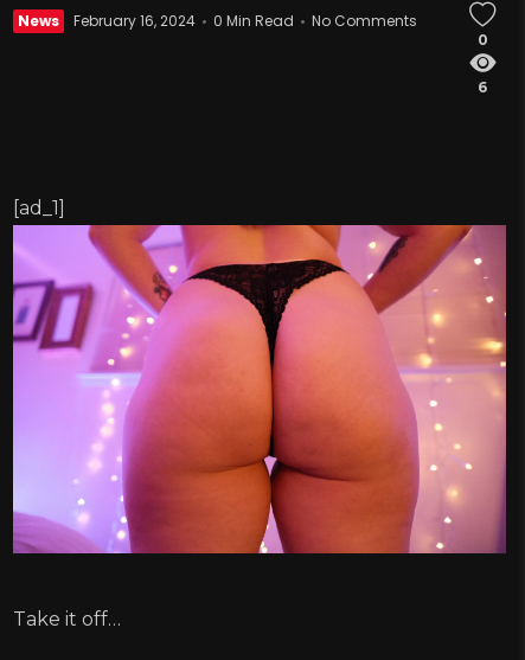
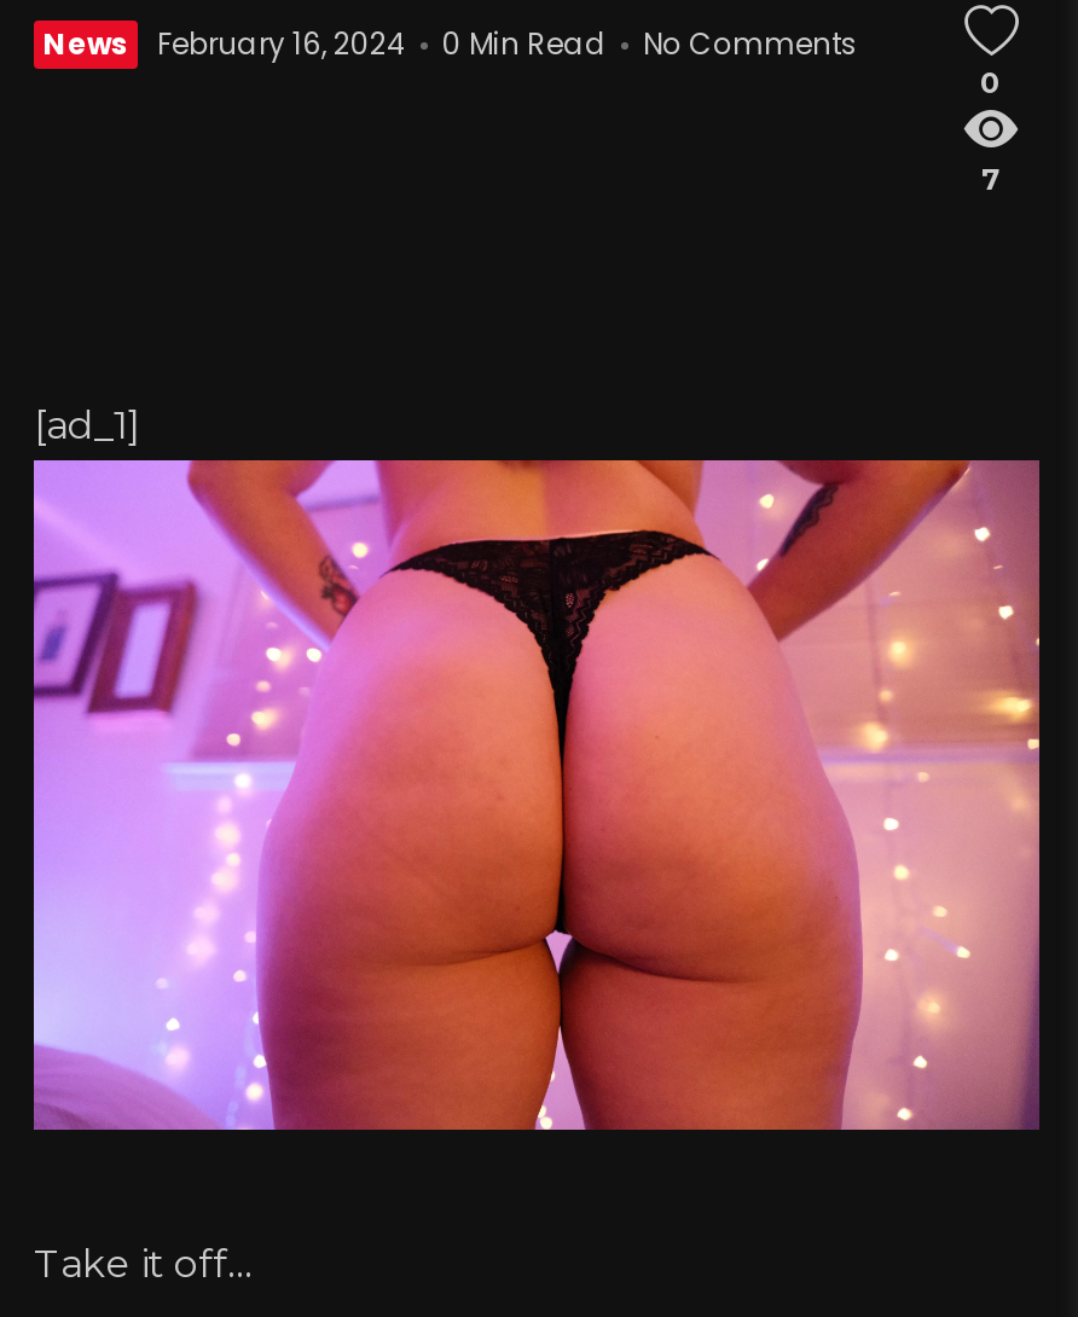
- 6
+ 7
